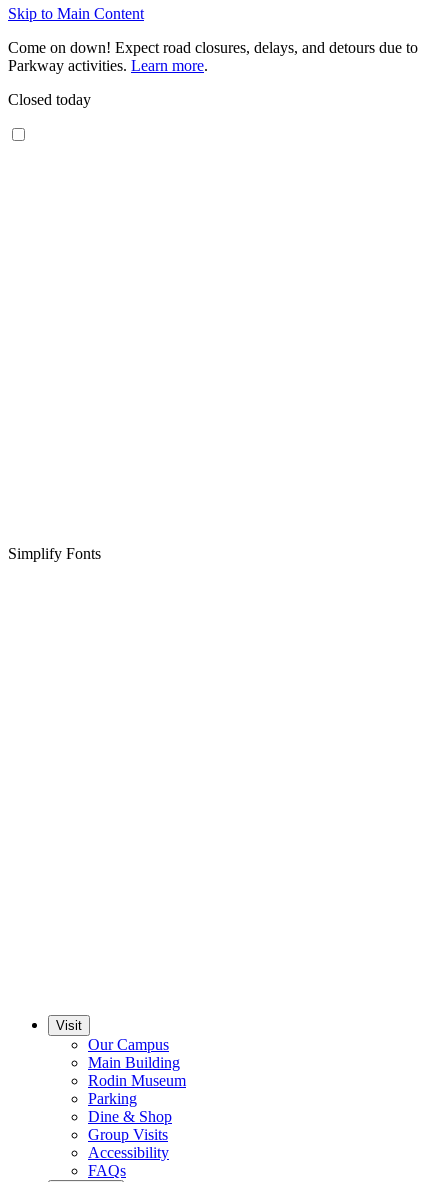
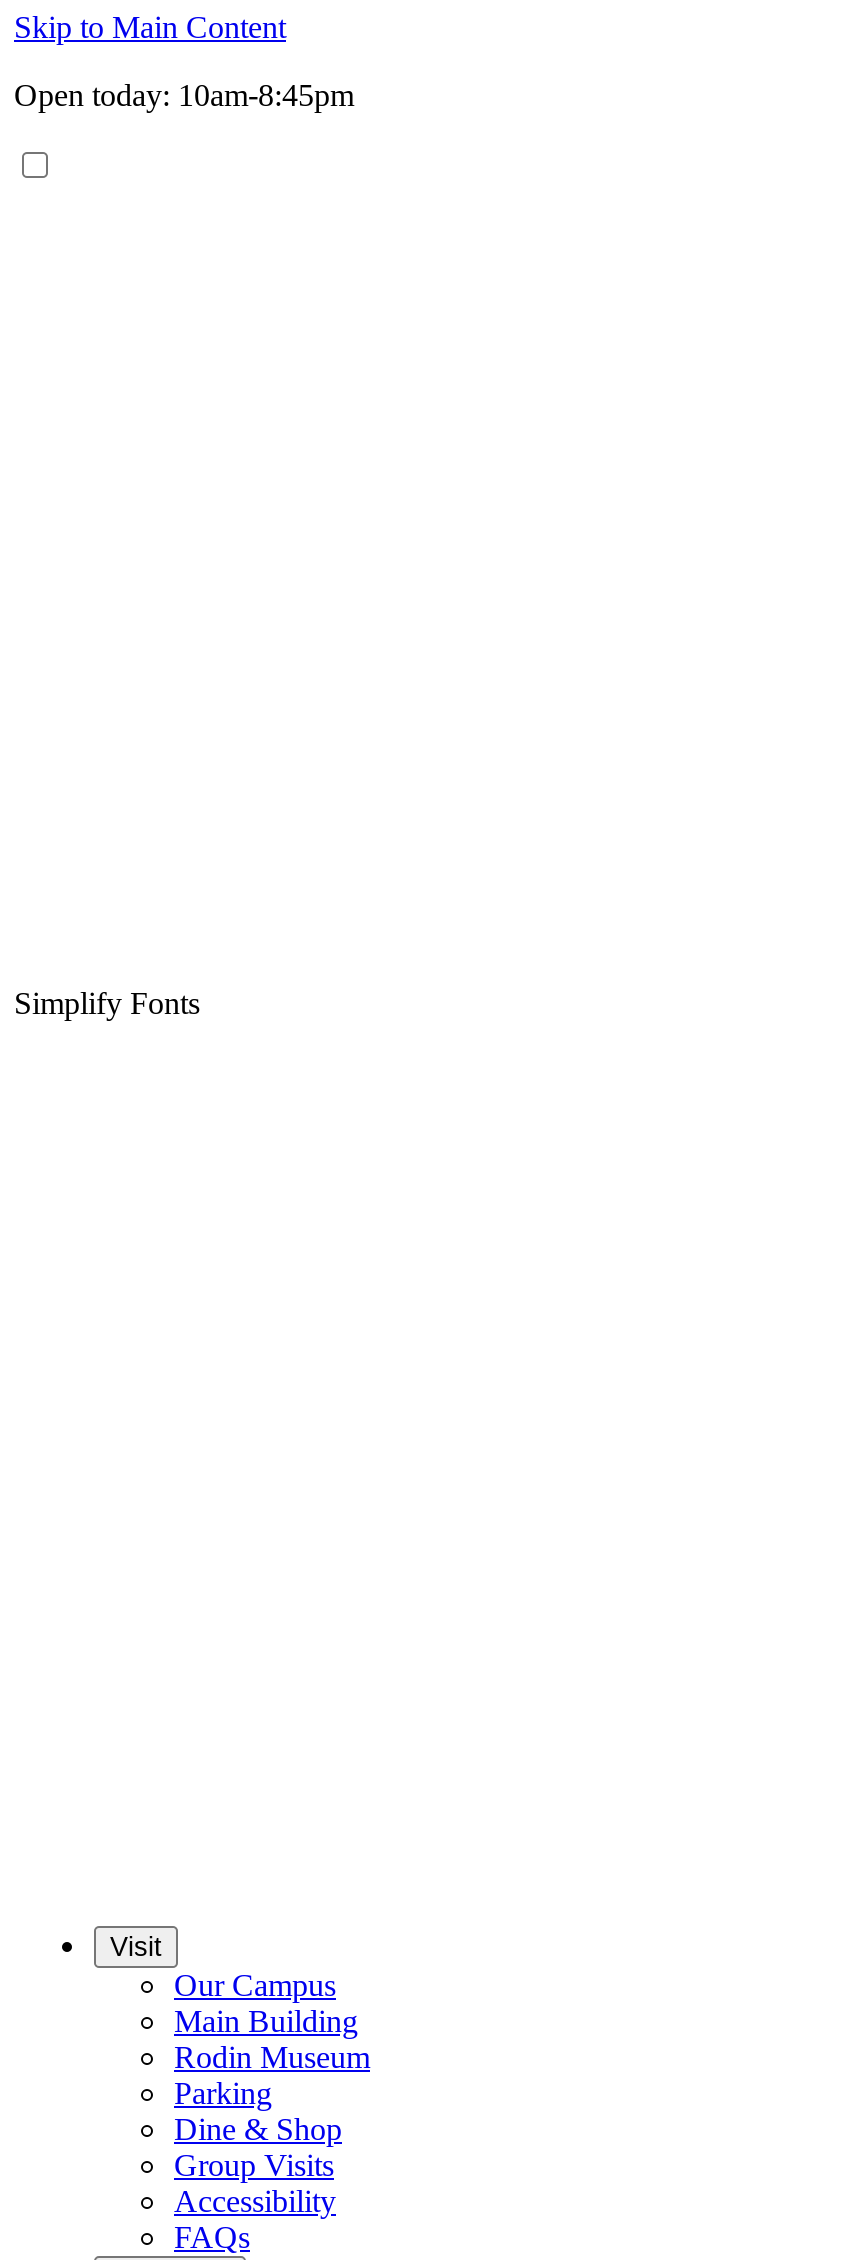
- Come on down! Expect road closures, delays, and detours due to
- Parkway activities. Learn more.
- Closed today
+ Open today: 10am-8:45pm
